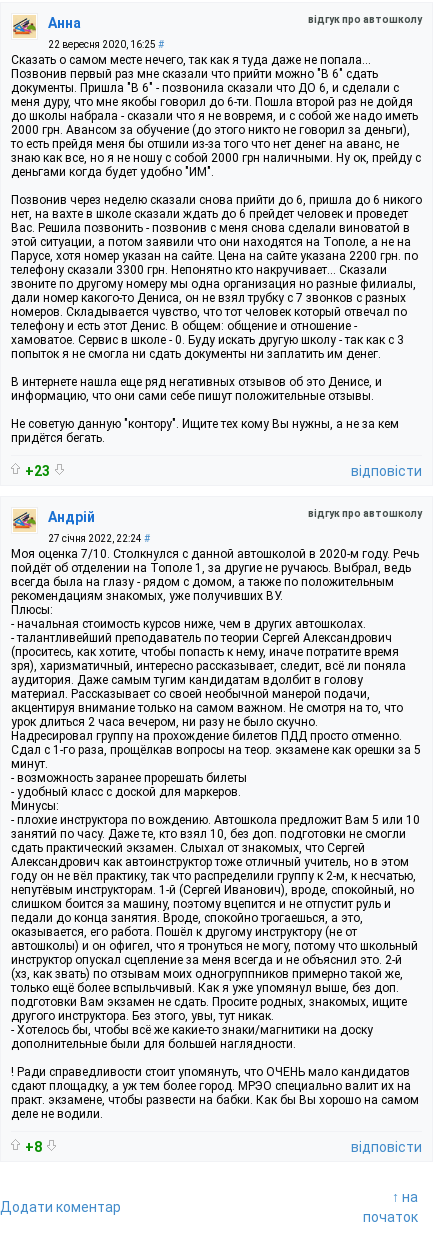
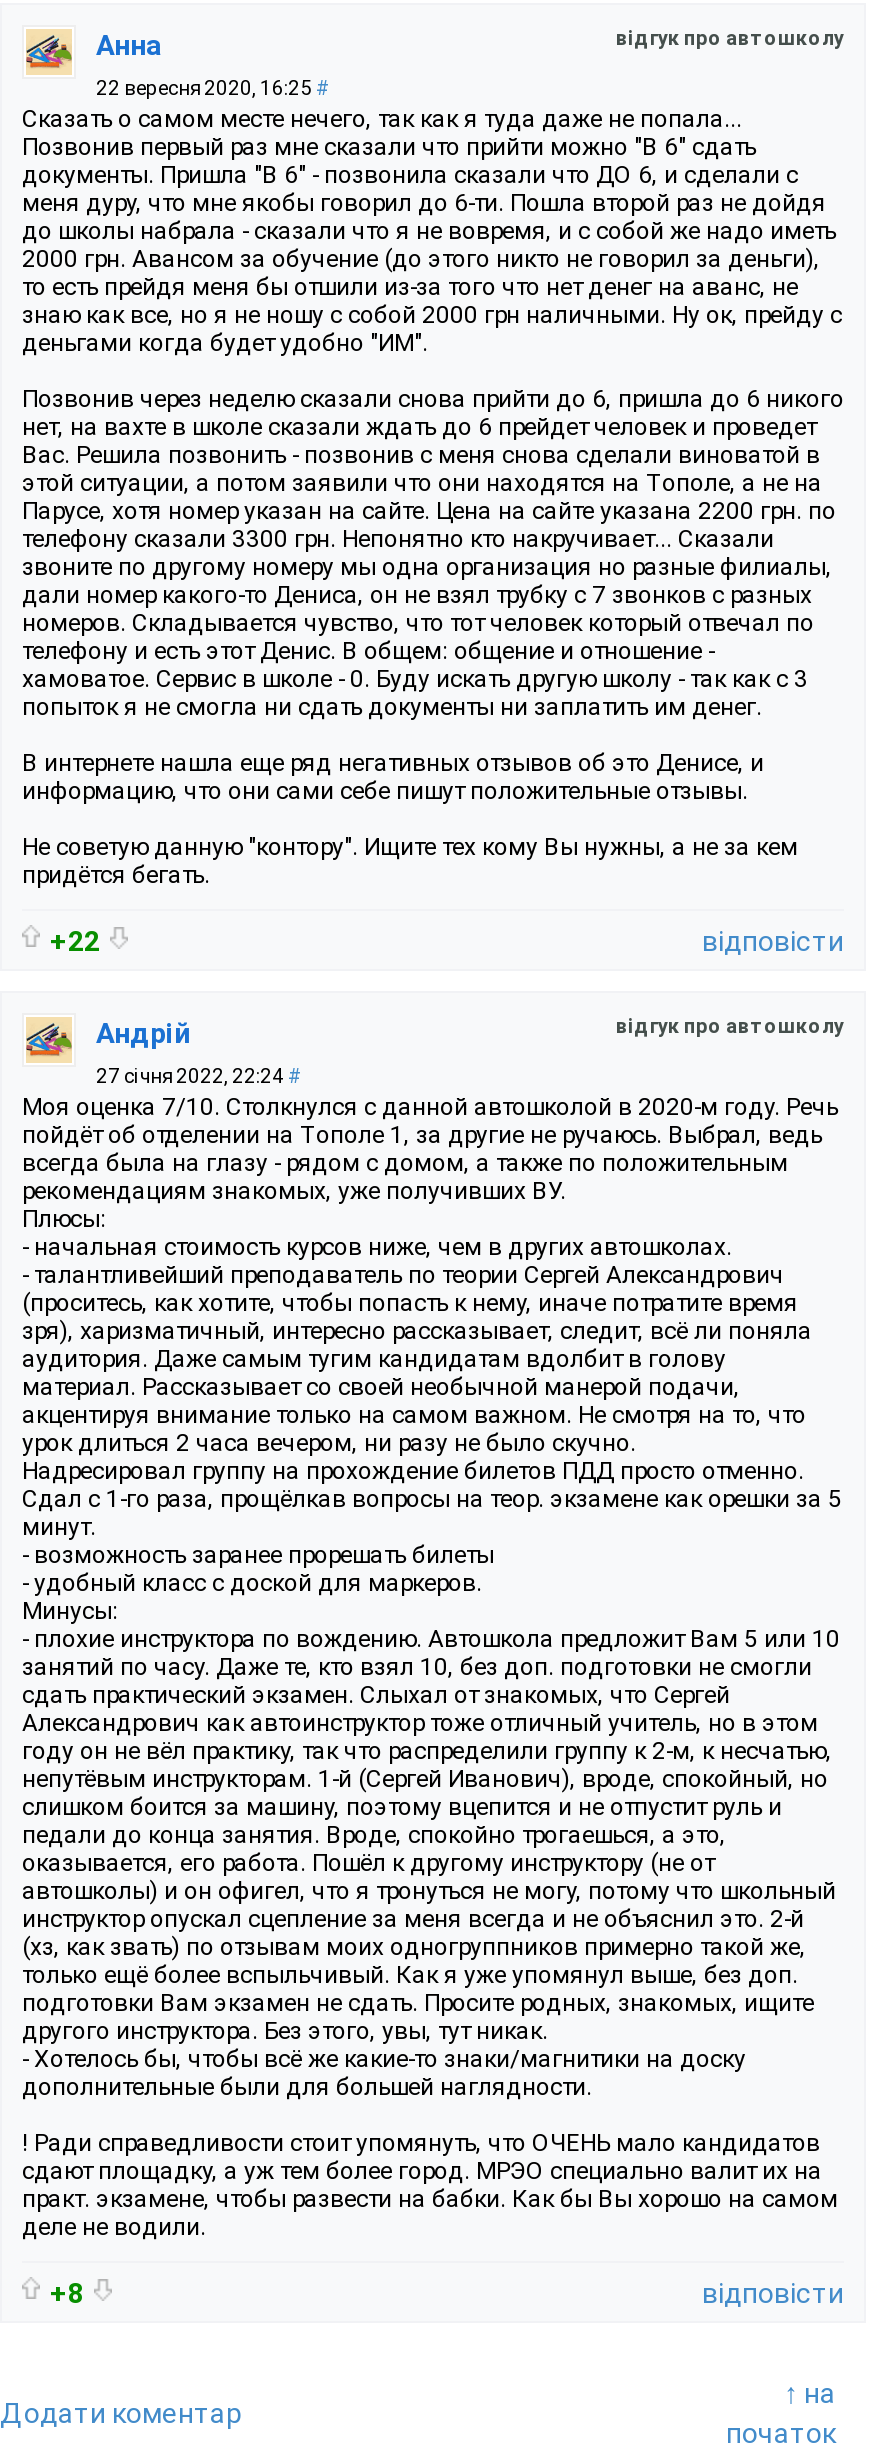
- +23
+ +22
